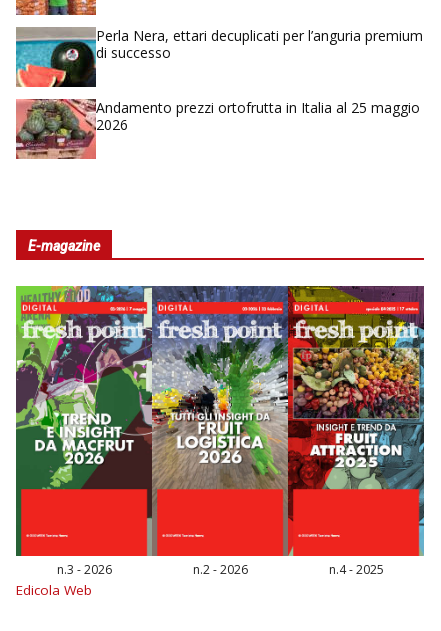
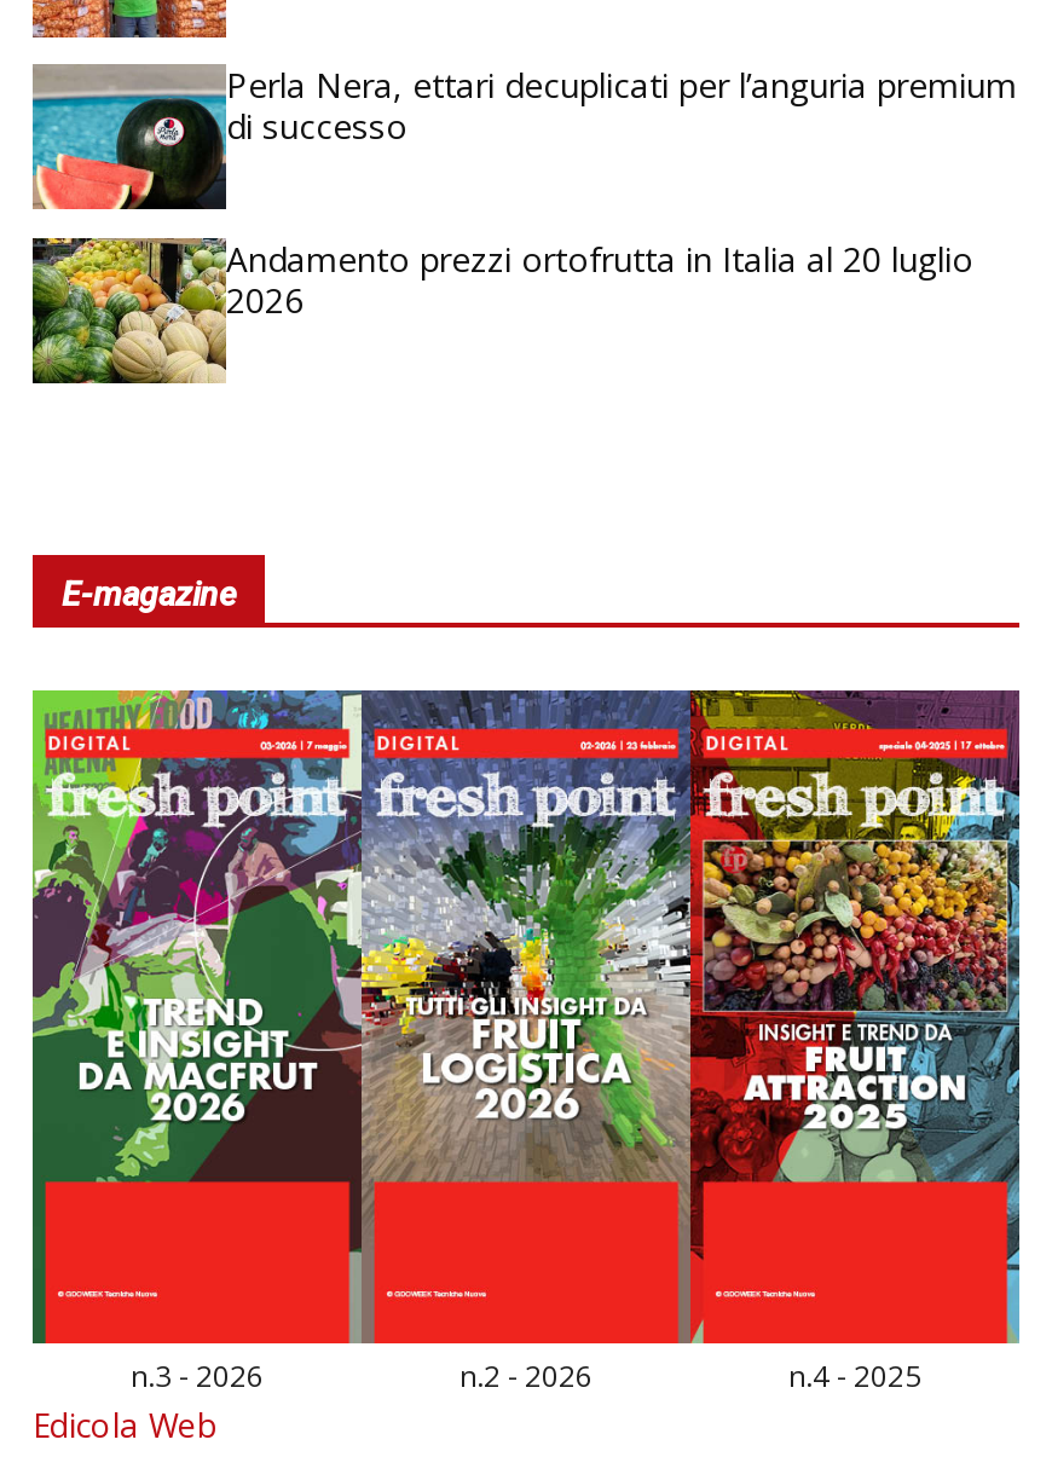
- [image]
- Andamento prezzi ortofrutta in Italia al 25 maggio
+ [image]
+ Andamento prezzi ortofrutta in Italia al 20 luglio
